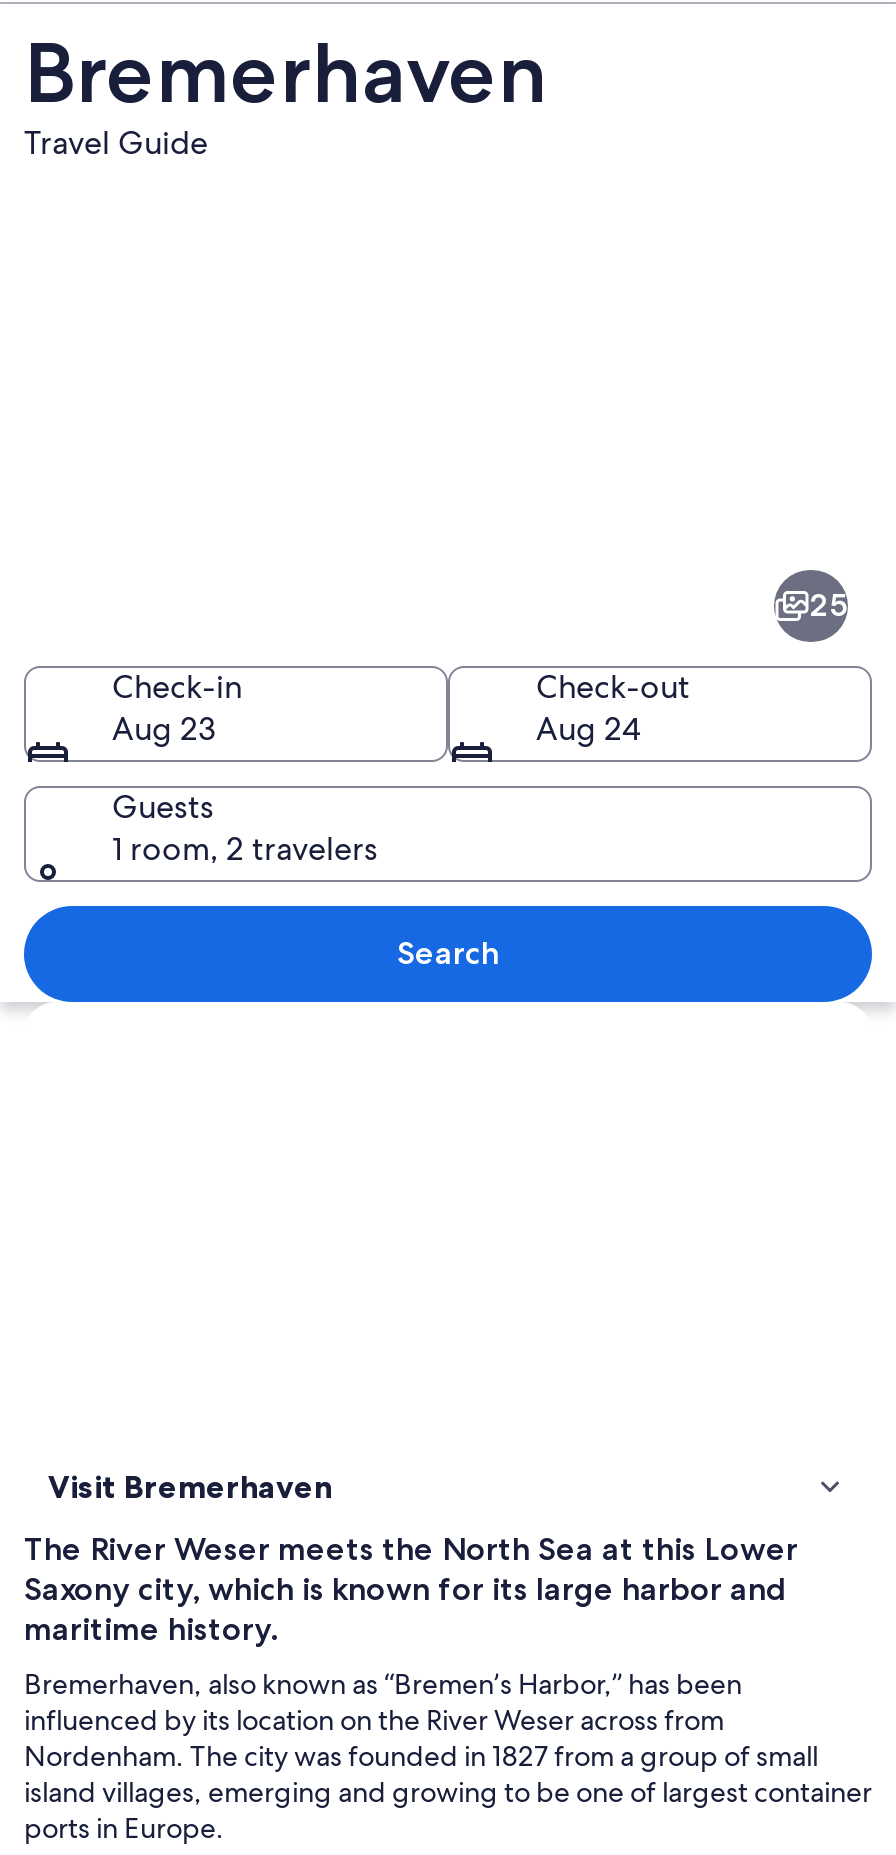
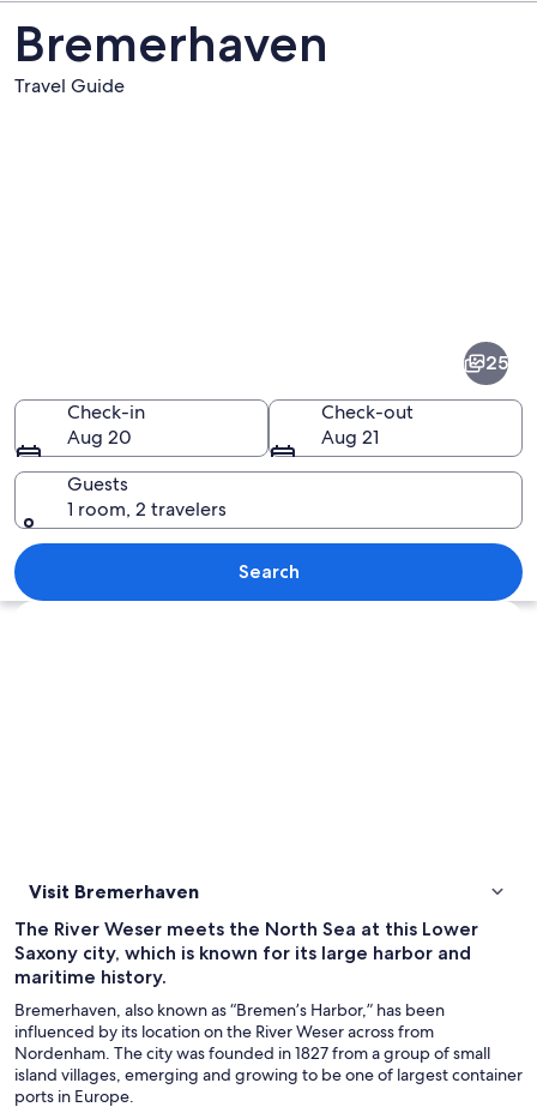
- Aug 23
+ Aug 20

- Aug 24
+ Aug 21
